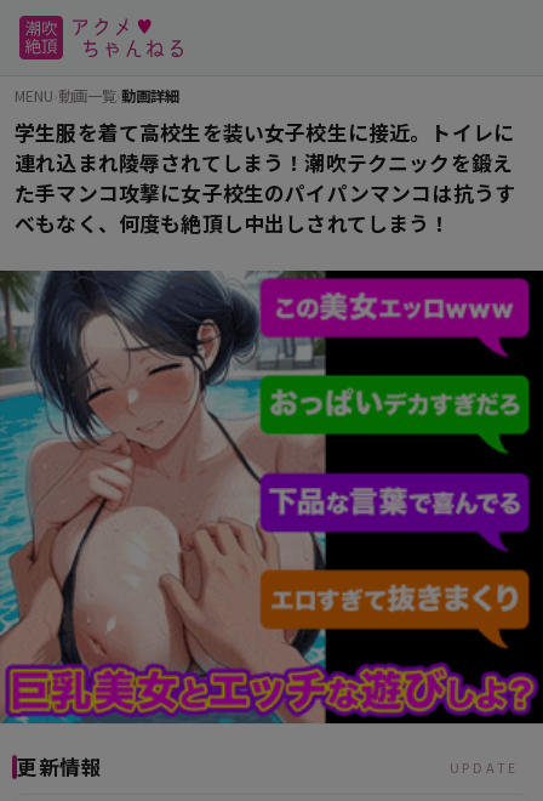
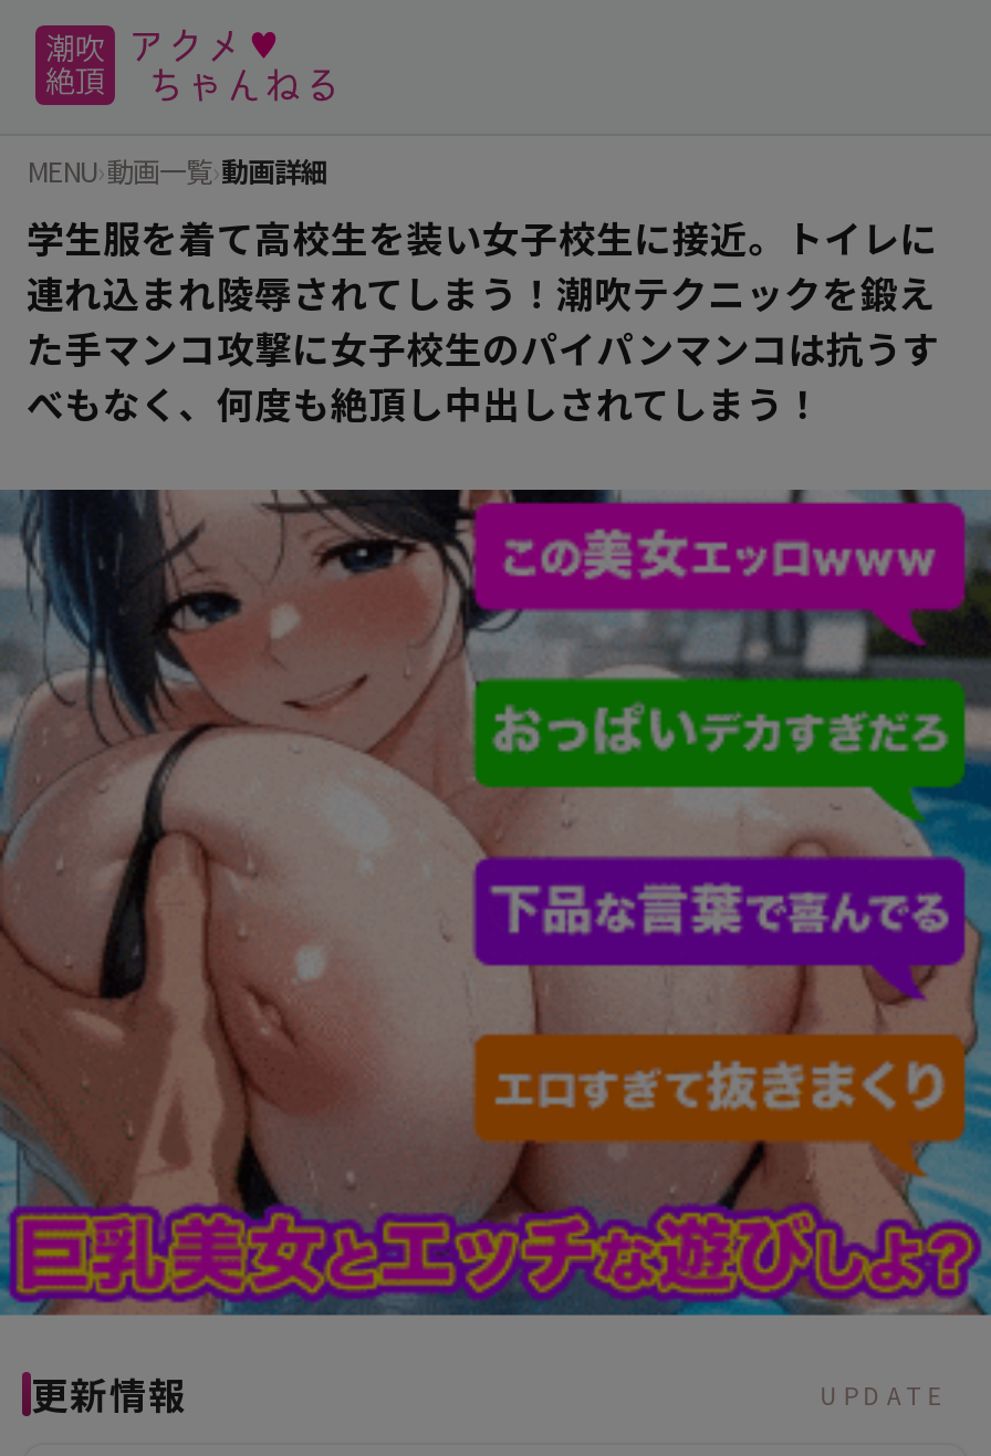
- [image]
+ [image]
